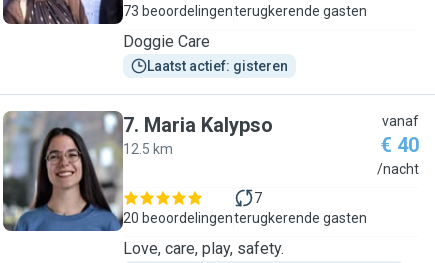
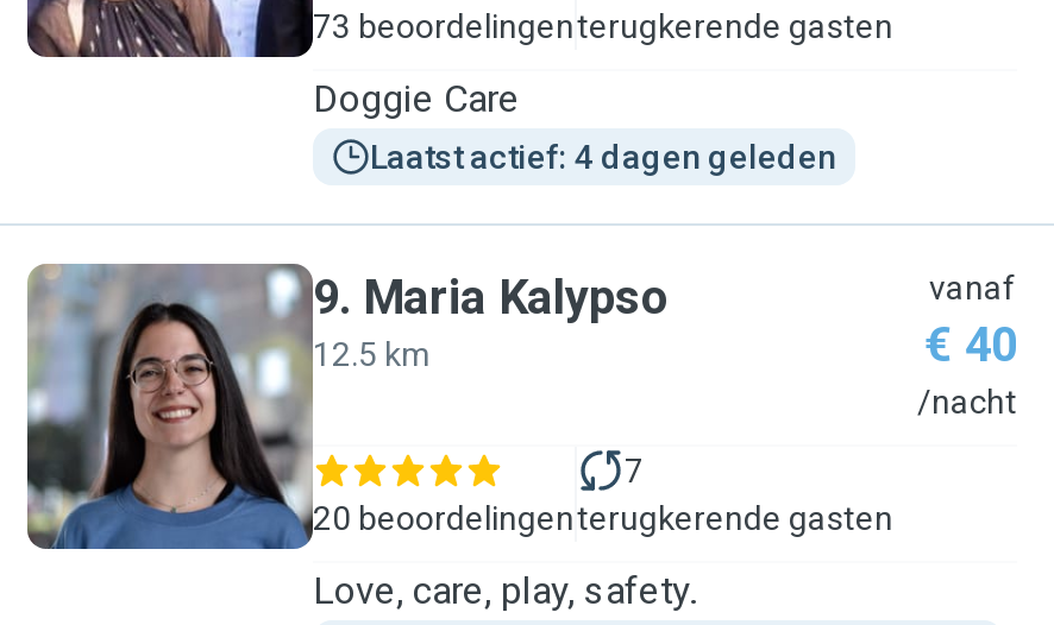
- Laatst actief: gisteren
+ Laatst actief: 4 dagen geleden

- 7. Maria Kalypso
+ 9. Maria Kalypso
